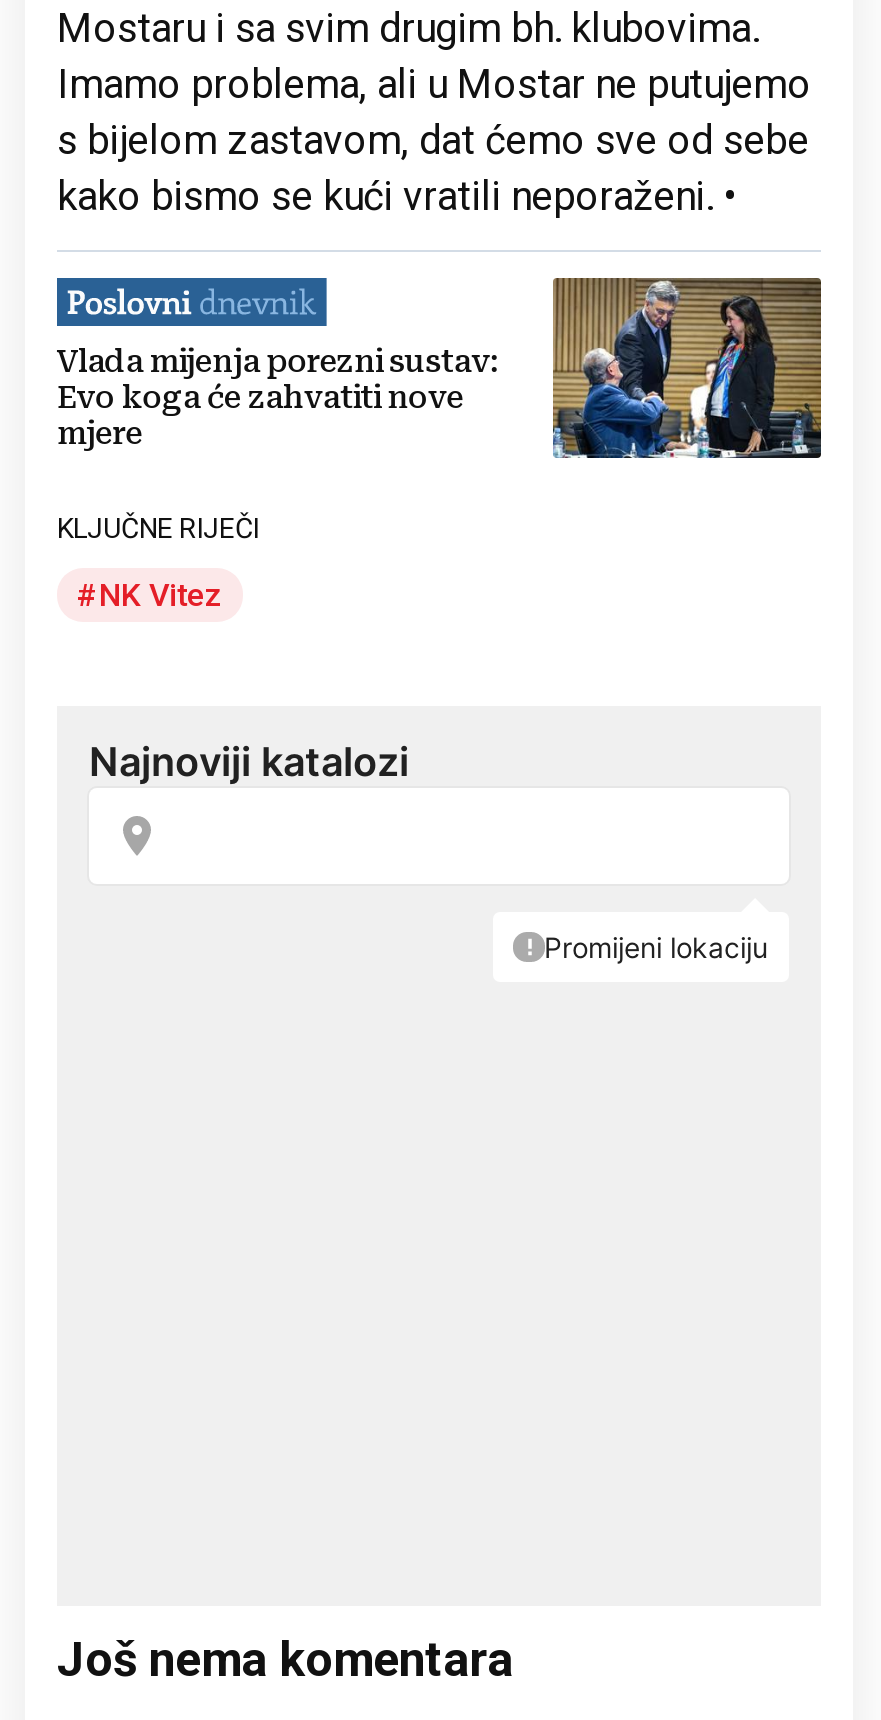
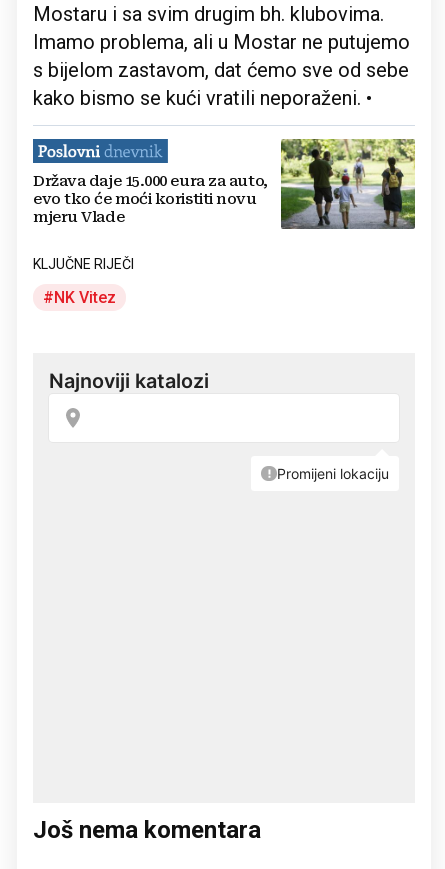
- [image]
- Vlada mijenja porezni sustav:
- Evo koga će zahvatiti nove
- mjere
+ [image]
+ Država daje 15.000 eura za auto,
+ evo tko će moći koristiti novu
+ mjeru Vlade
